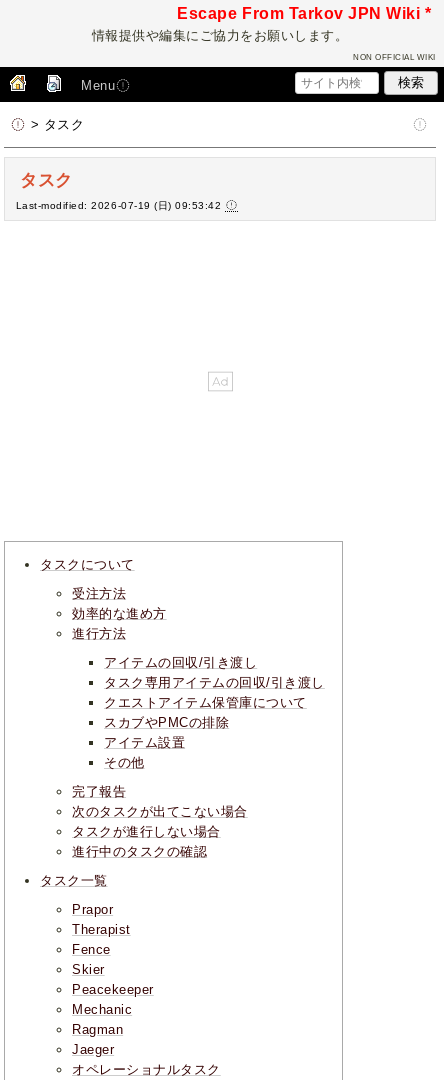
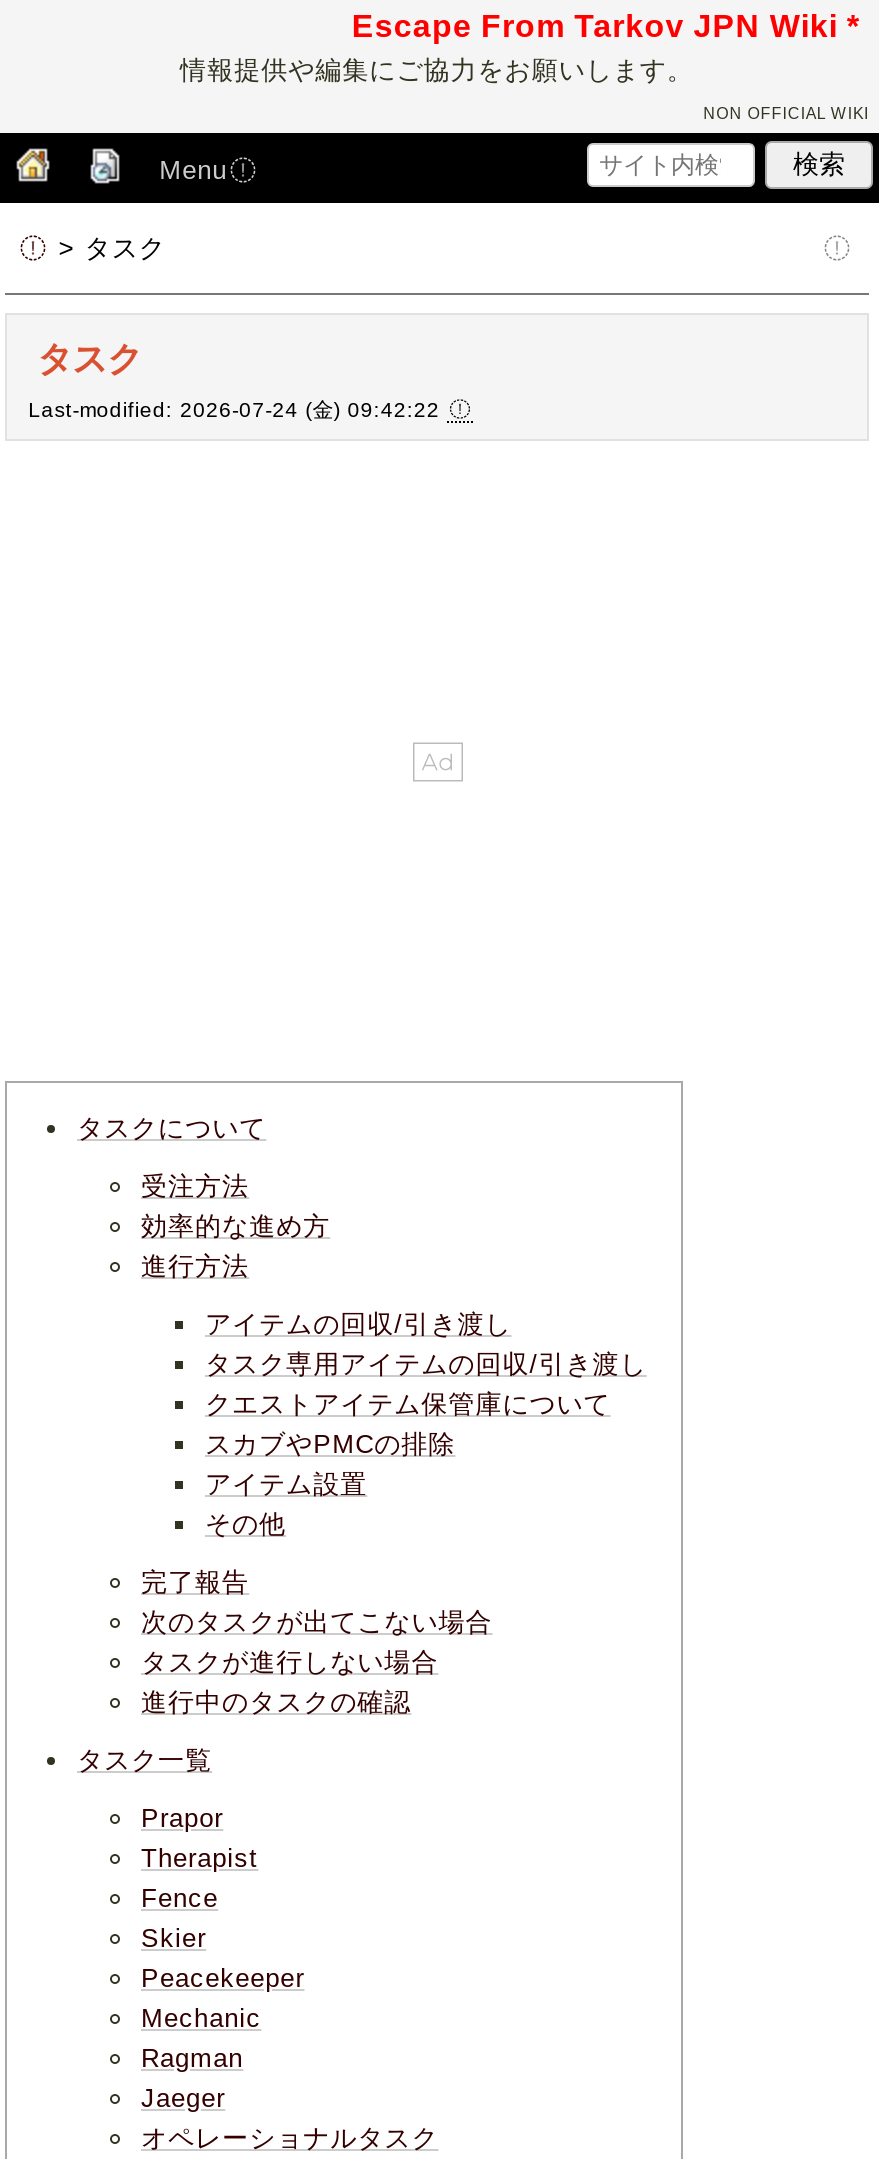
- Last-modified: 2026-07-19 (日) 09:53:42
+ Last-modified: 2026-07-24 (金) 09:42:22
